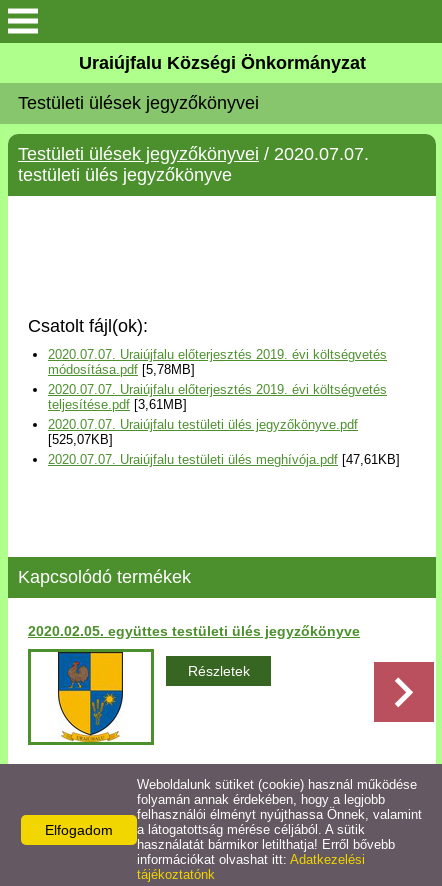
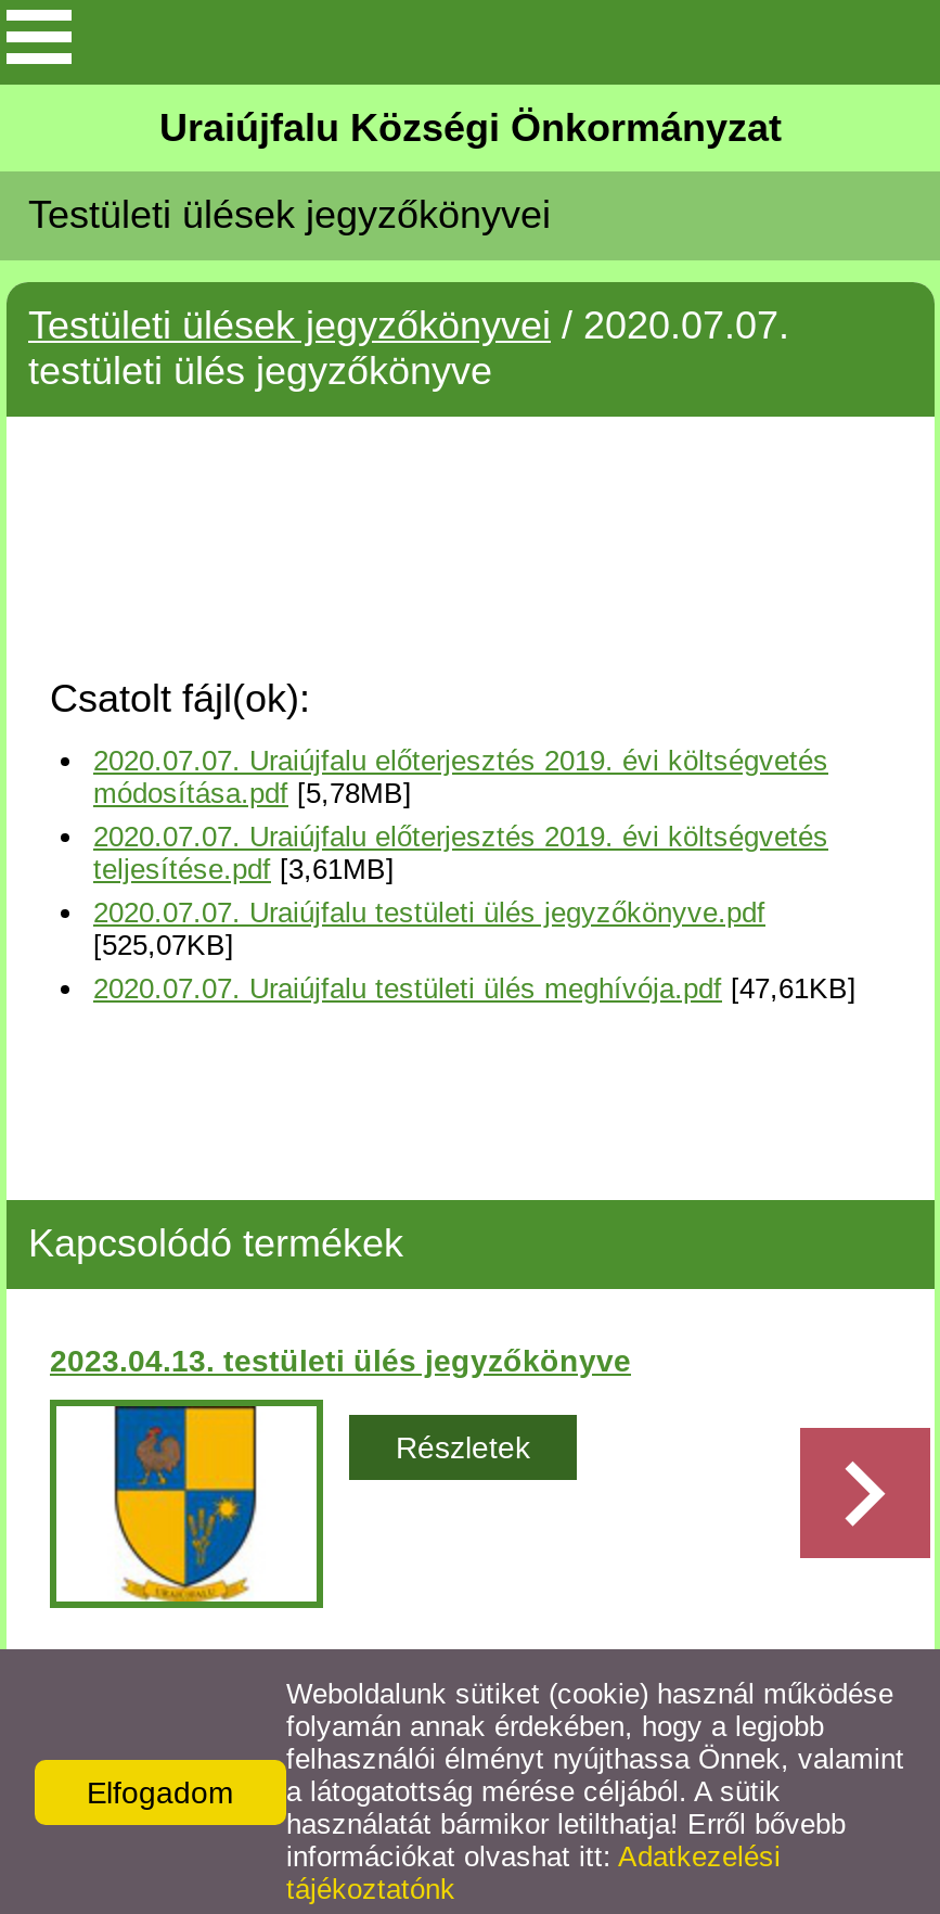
- 2020.02.05. együttes testületi ülés jegyzőkönyve
+ 2023.04.13. testületi ülés jegyzőkönyve
